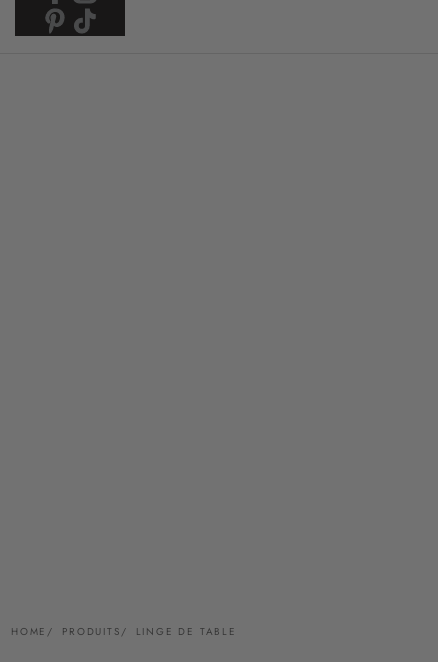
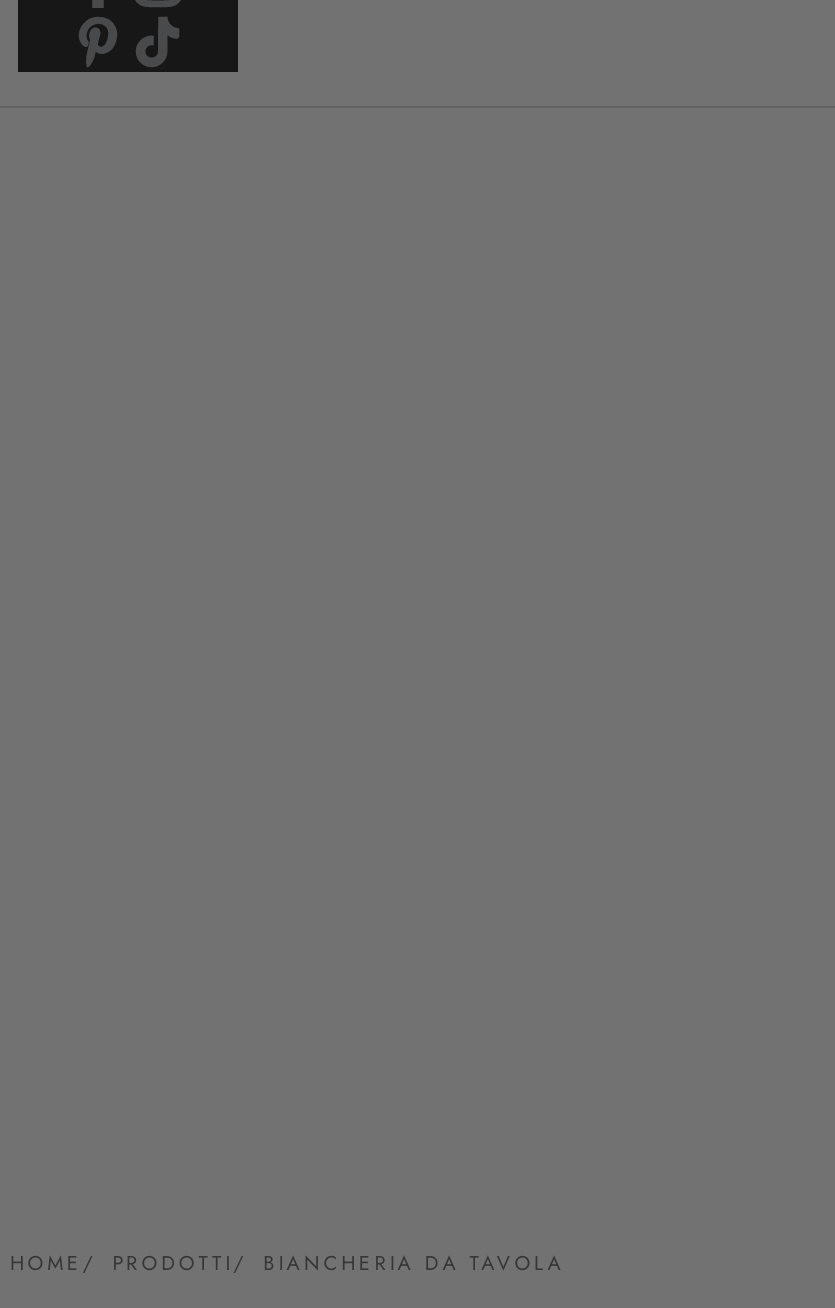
- PRODUITS
- LINGE DE TABLE
+ PRODOTTI
+ BIANCHERIA DA TAVOLA
